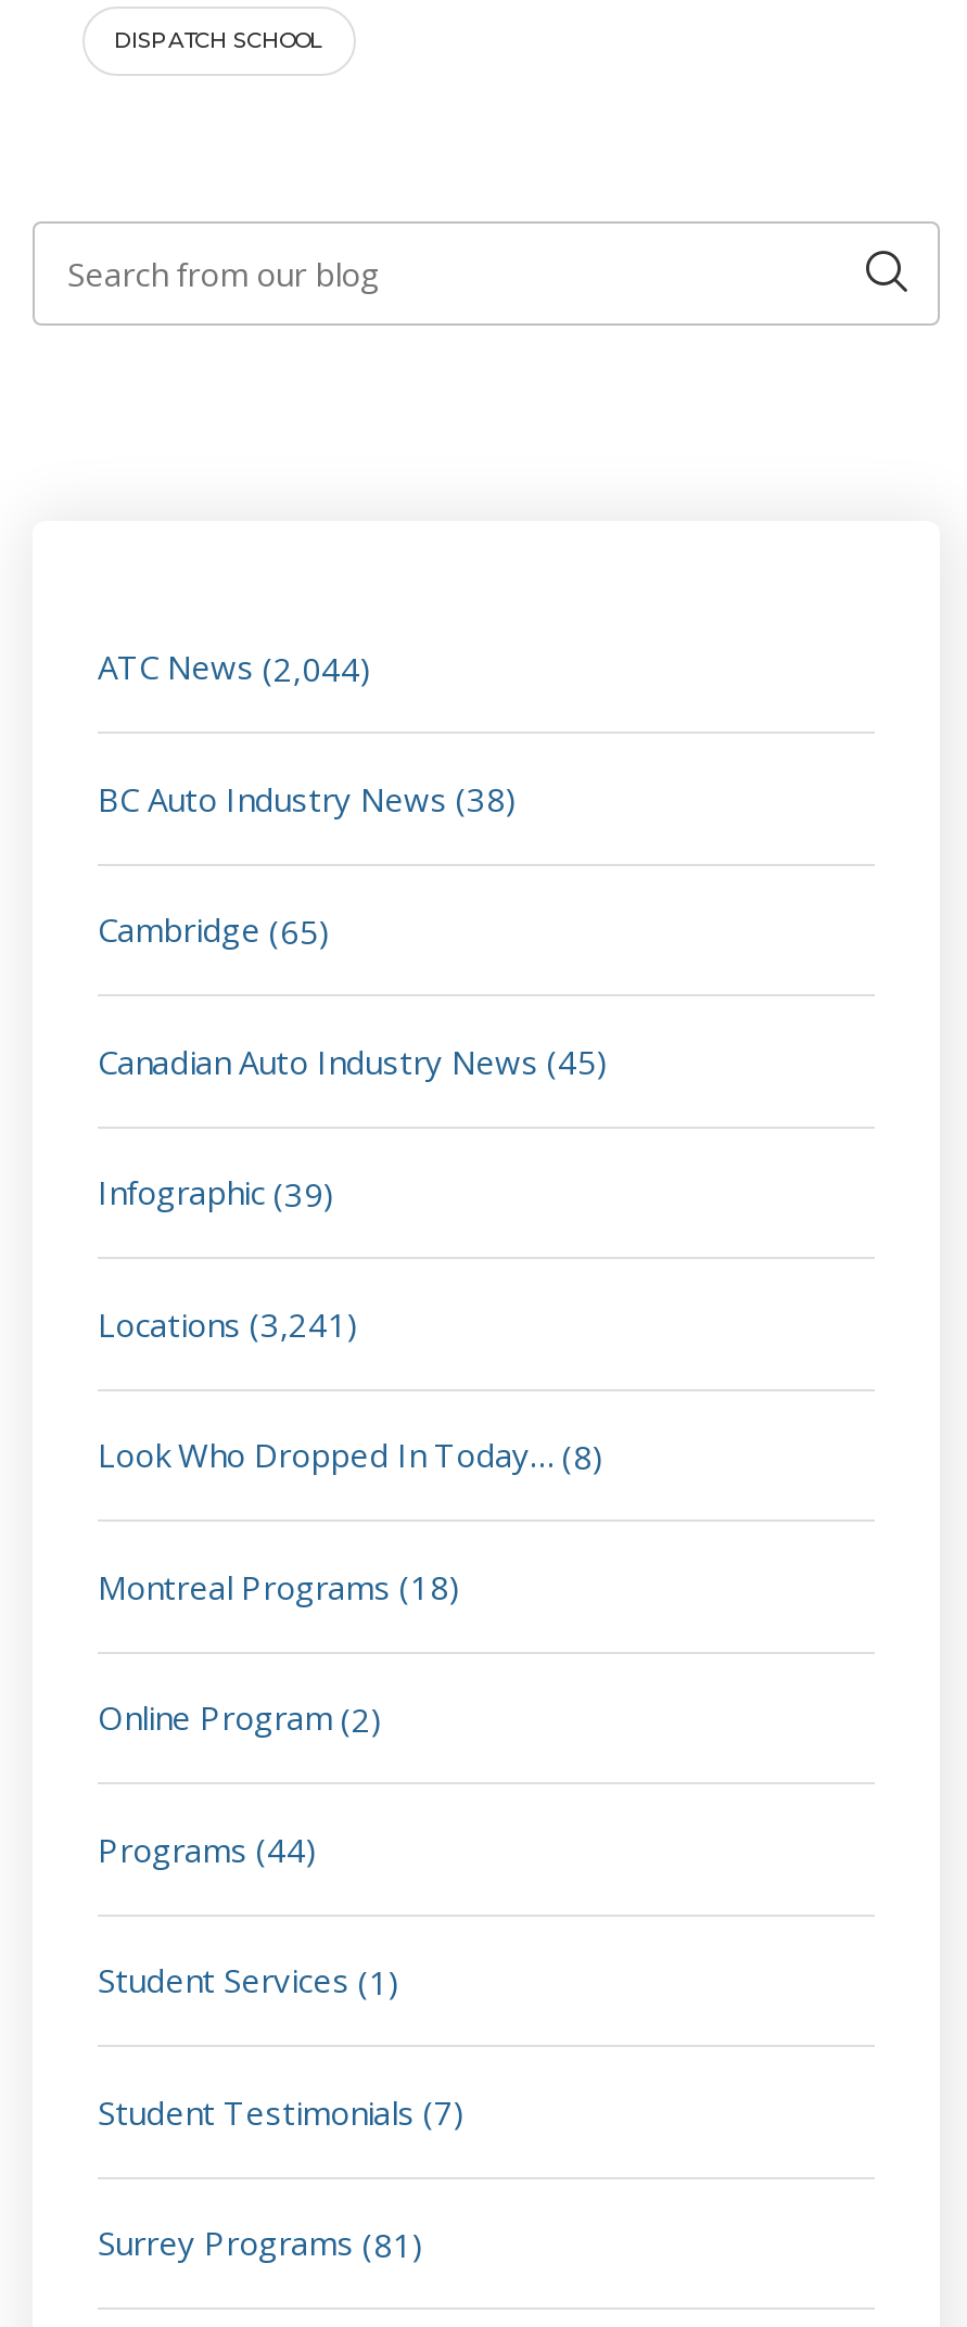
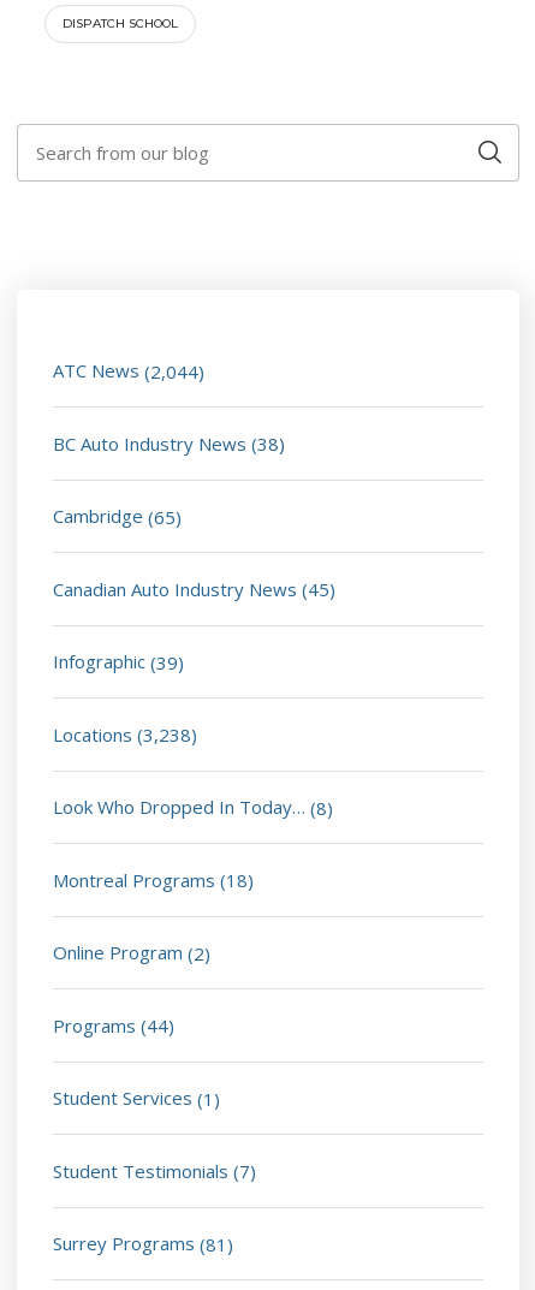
- Locations (3,241)
+ Locations (3,238)
